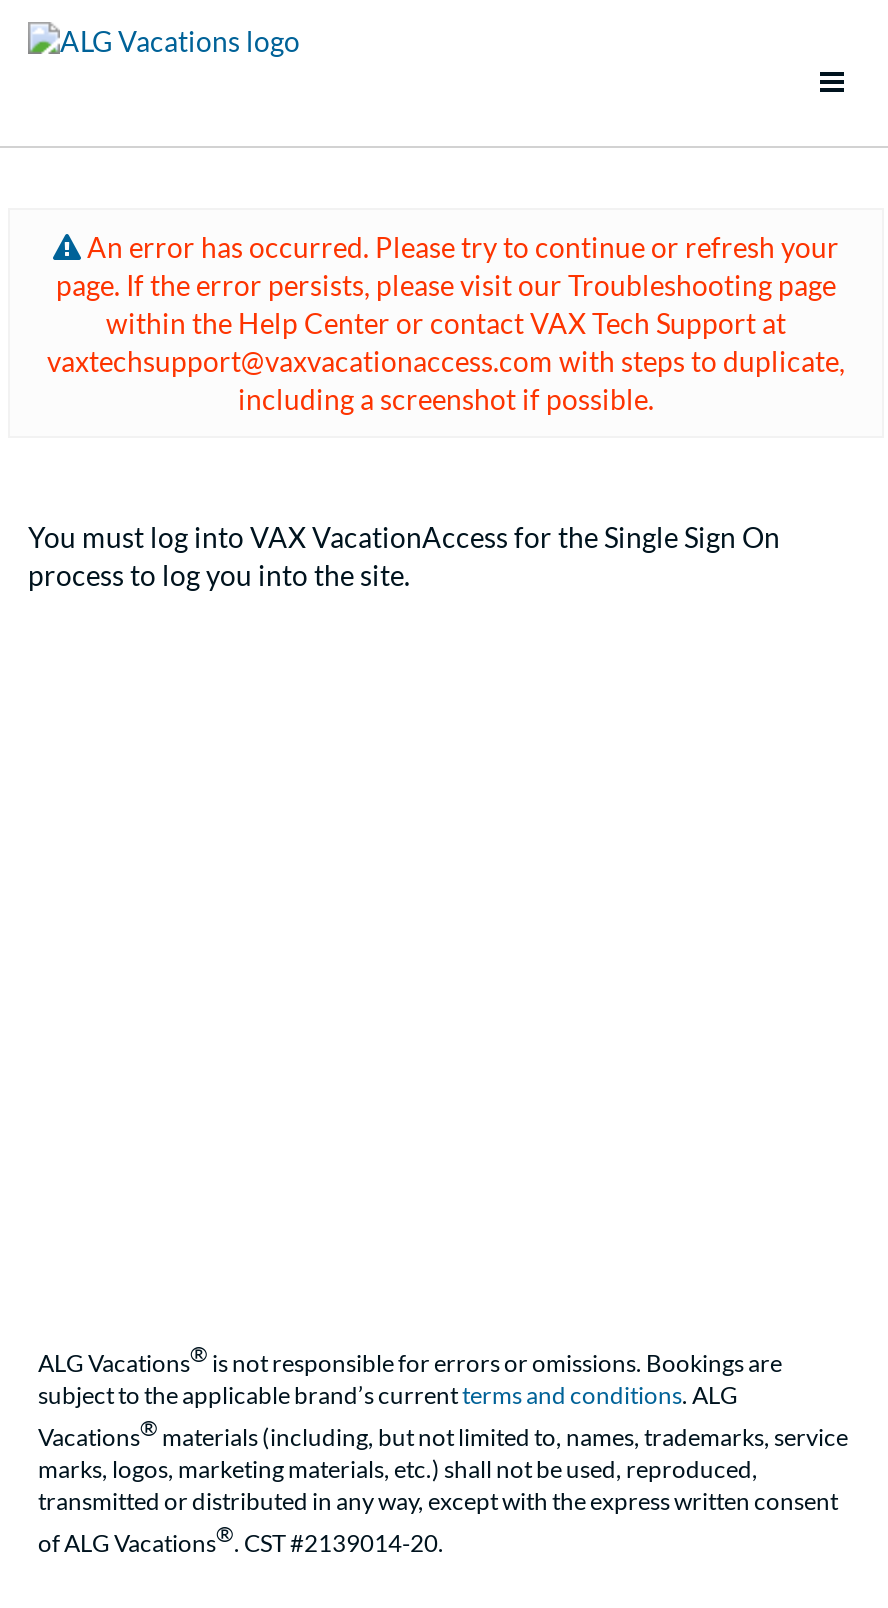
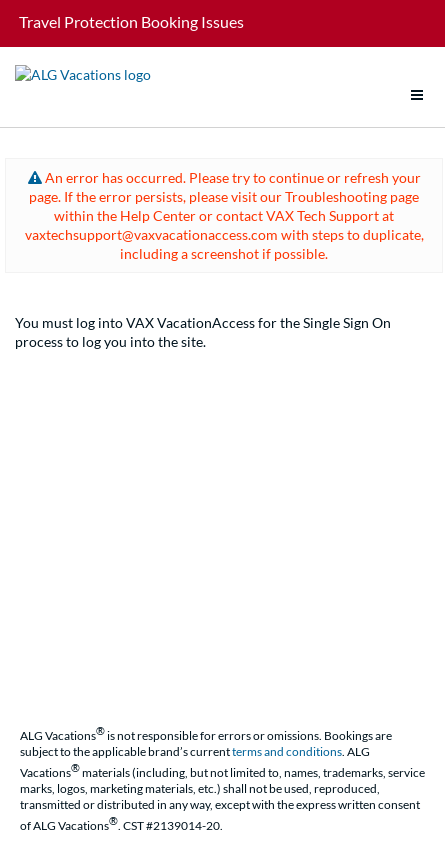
+ Travel Protection Booking Issues
